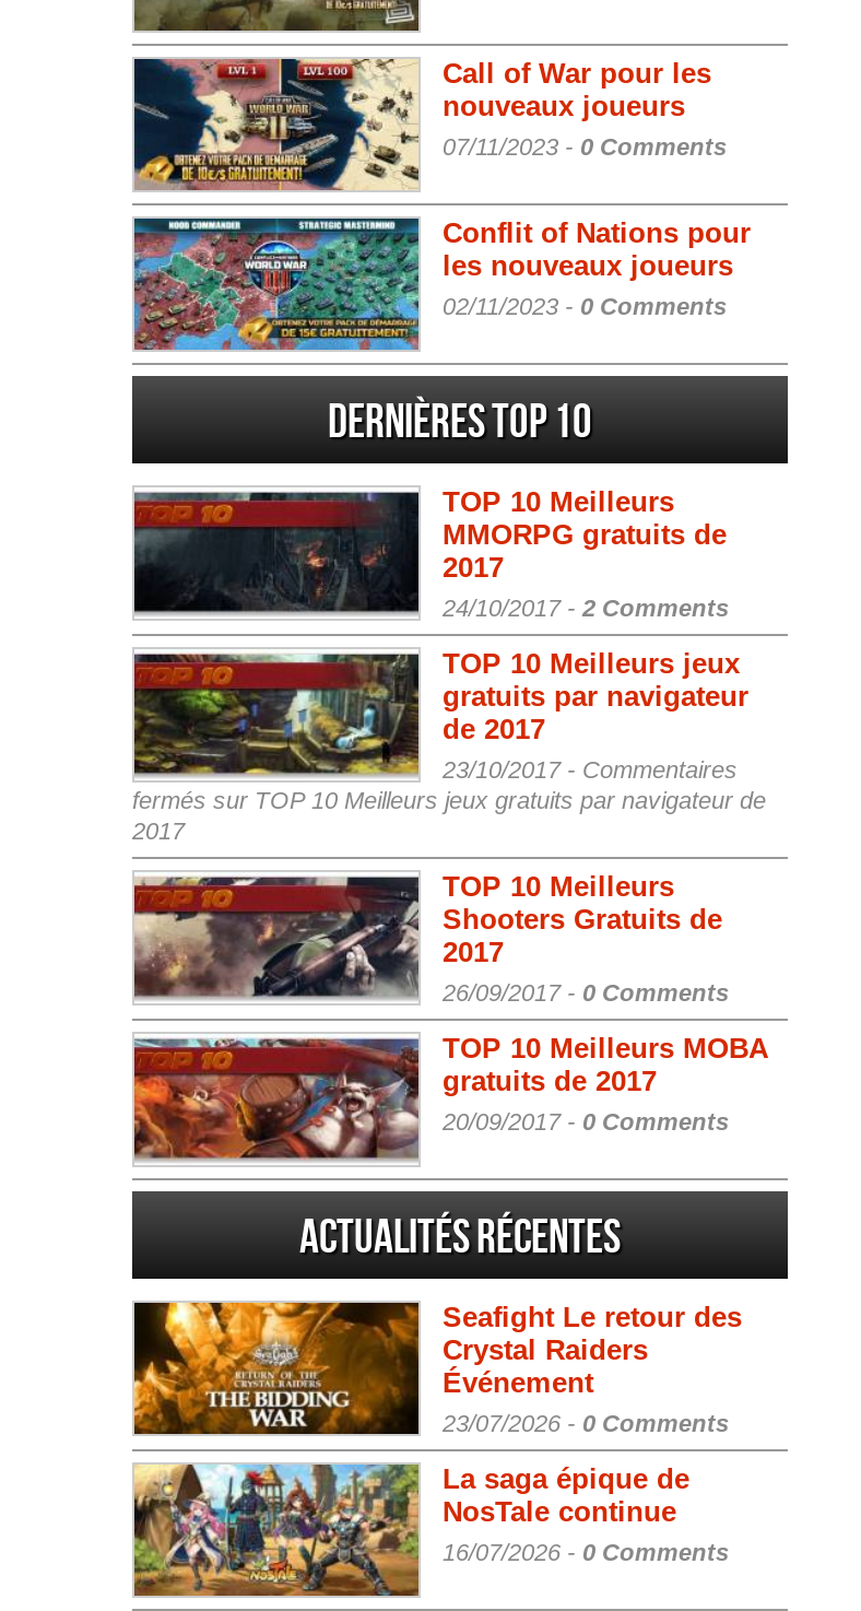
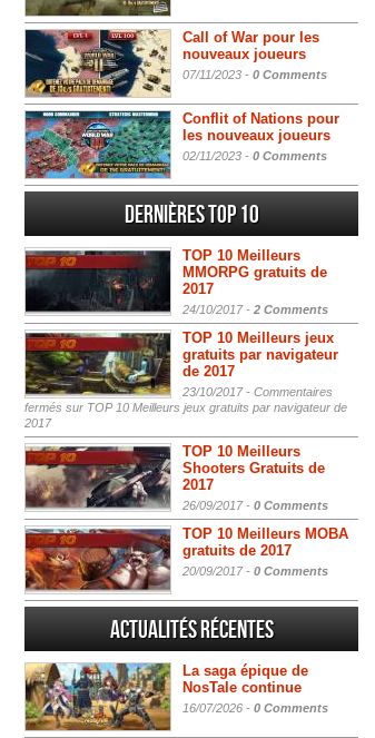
- [image]
- Seafight Le retour des
- Crystal Raiders
- Événement
- 23/07/2026 - 0 Comments
